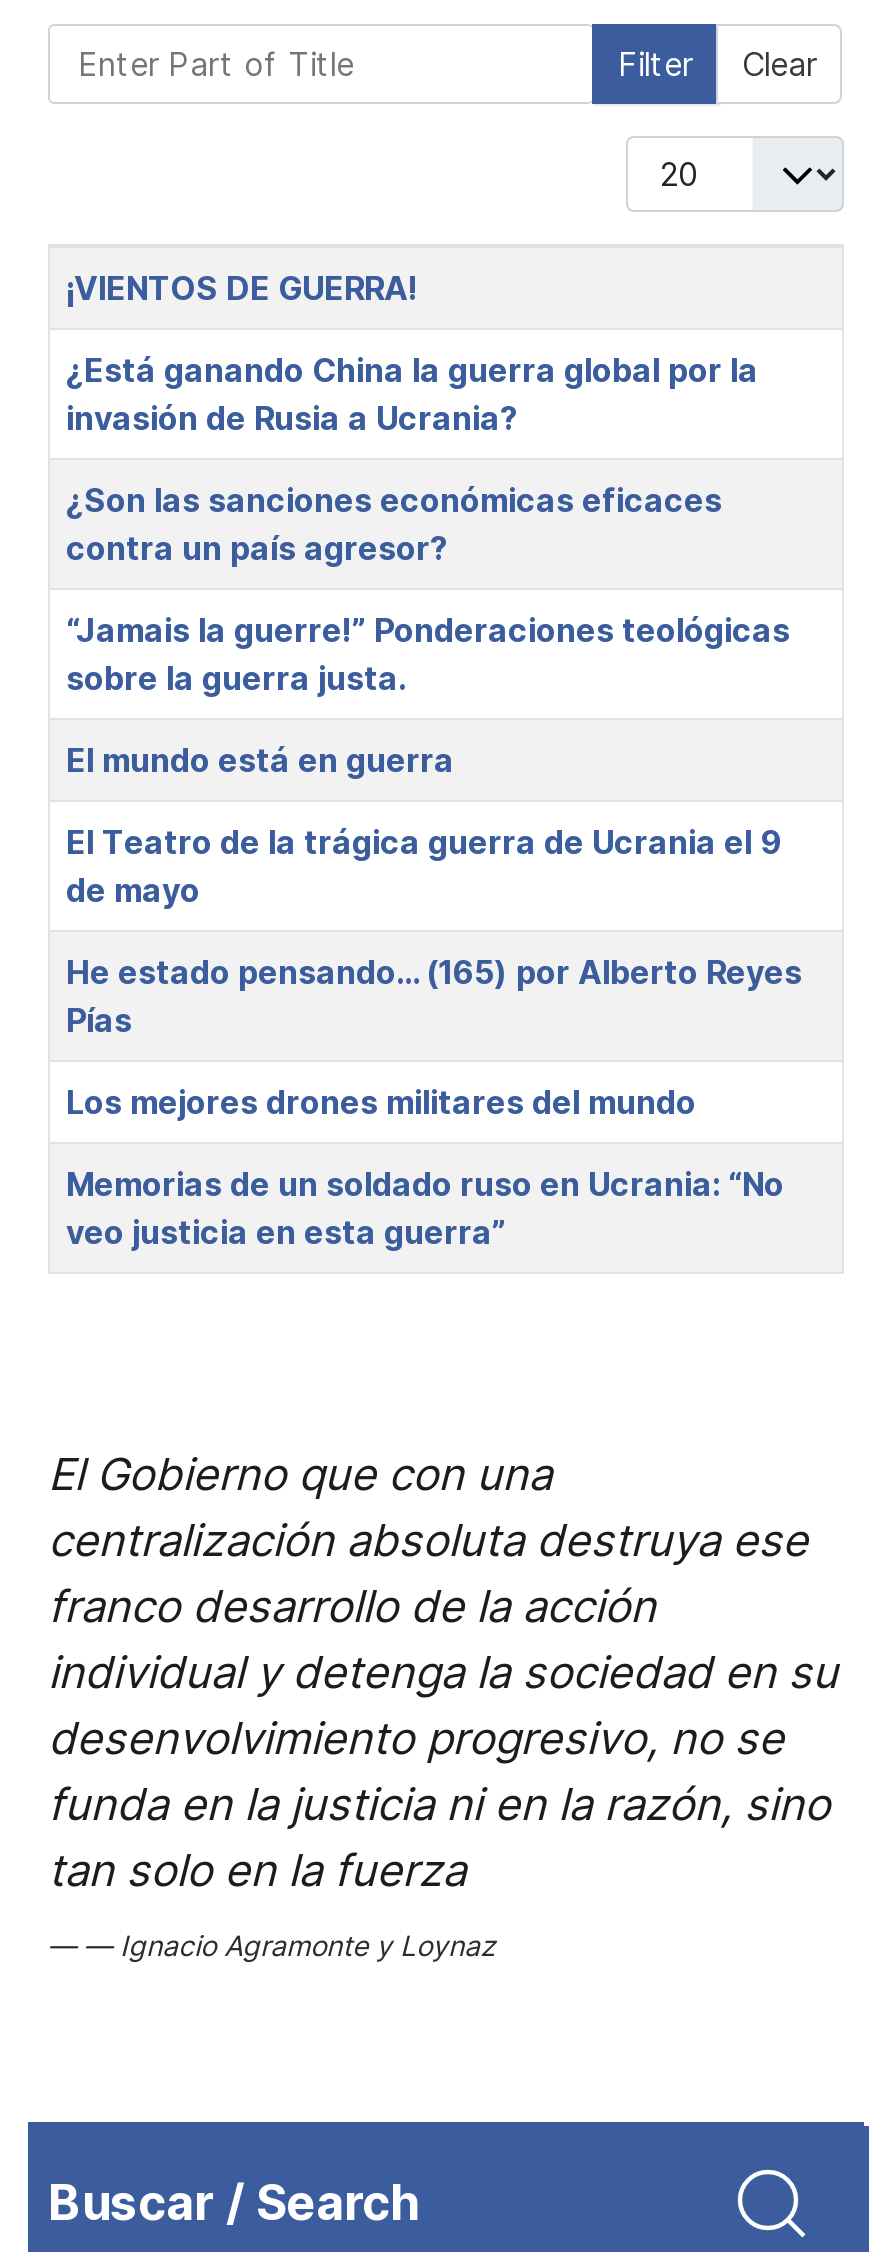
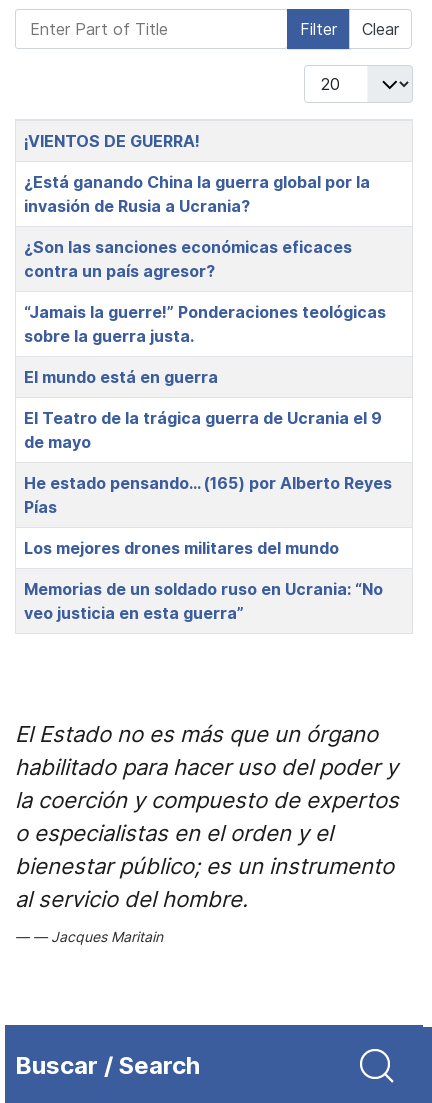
- El Gobierno que con una
- centralización absoluta destruya ese
- franco desarrollo de la acción
- individual y detenga la sociedad en su
- desenvolvimiento progresivo, no se
- funda en la justicia ni en la razón, sino
- tan solo en la fuerza
+ El Estado no es más que un órgano
+ habilitado para hacer uso del poder y
+ la coerción y compuesto de expertos
+ o especialistas en el orden y el
+ bienestar público; es un instrumento
+ al servicio del hombre.

- Ignacio Agramonte y Loynaz
+ Jacques Maritain
